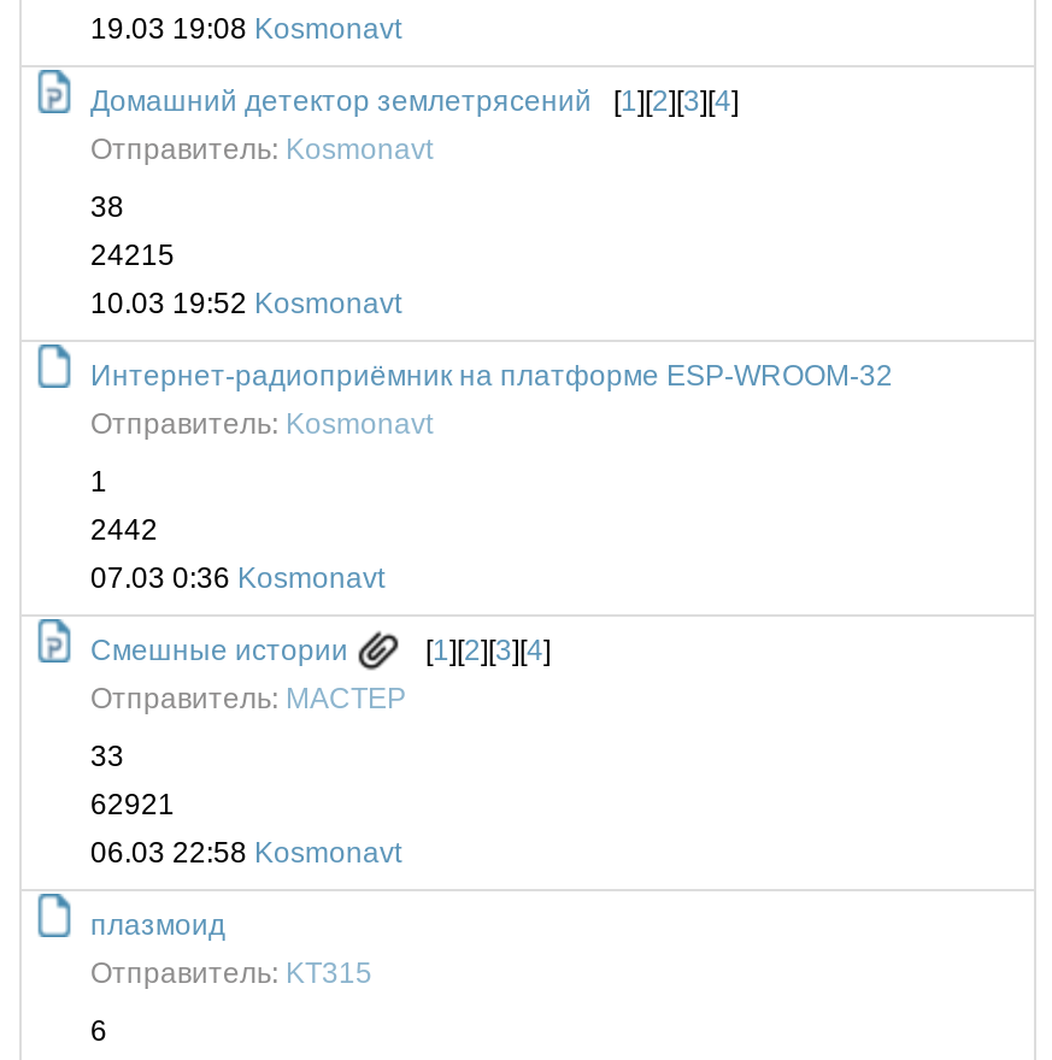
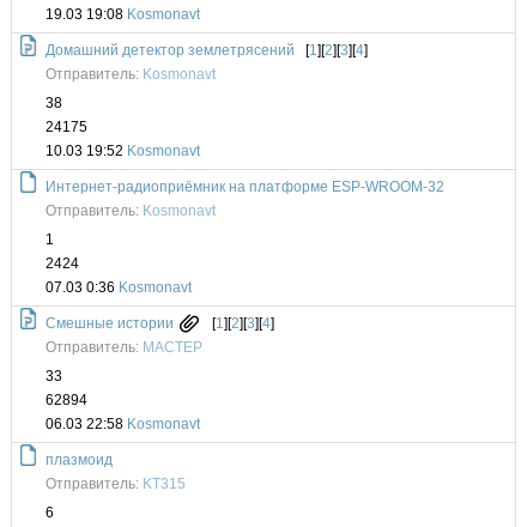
- 24215
+ 24175

- 2442
+ 2424

- 62921
+ 62894
